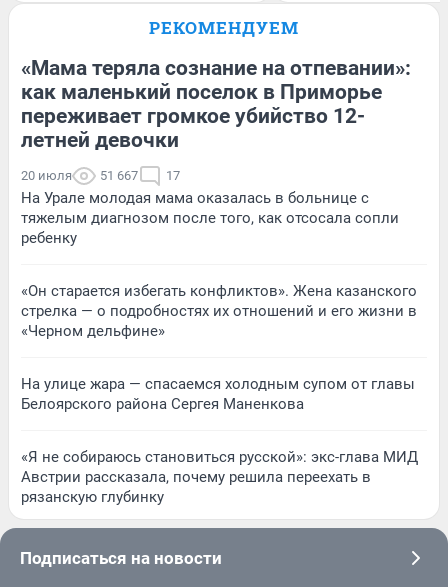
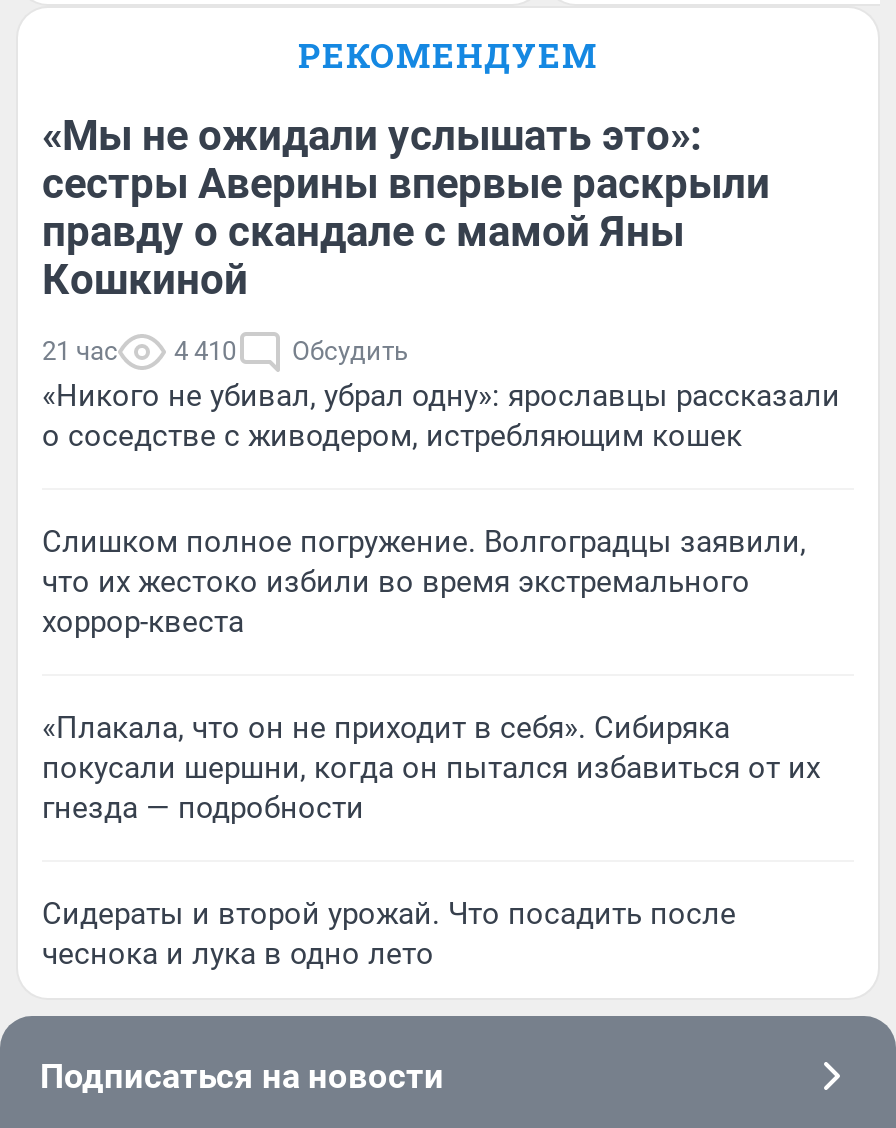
- «Мама теряла сознание на отпевании»:
- как маленький поселок в Приморье
- переживает громкое убийство 12-
- летней девочки
+ «Мы не ожидали услышать это»:
+ сестры Аверины впервые раскрыли
+ правду о скандале с мамой Яны
+ Кошкиной

- 20 июля
- 51 667
- 17
- На Урале молодая мама оказалась в больнице с
- тяжелым диагнозом после того, как отсосала сопли
- ребенку
+ 21 час
+ 4 410
+ Обсудить
+ «Никого не убивал, убрал одну»: ярославцы рассказали
+ о соседстве с живодером, истребляющим кошек

- «Он старается избегать конфликтов». Жена казанского
- стрелка — о подробностях их отношений и его жизни в
- «Черном дельфине»
+ Слишком полное погружение. Волгоградцы заявили,
+ что их жестоко избили во время экстремального
+ хоррор-квеста

- На улице жара — спасаемся холодным супом от главы
- Белоярского района Сергея Маненкова
+ «Плакала, что он не приходит в себя». Сибиряка
+ покусали шершни, когда он пытался избавиться от их
+ гнезда — подробности

- «Я не собираюсь становиться русской»: экс-глава МИД
- Австрии рассказала, почему решила переехать в
- рязанскую глубинку
+ Сидераты и второй урожай. Что посадить после
+ чеснока и лука в одно лето
